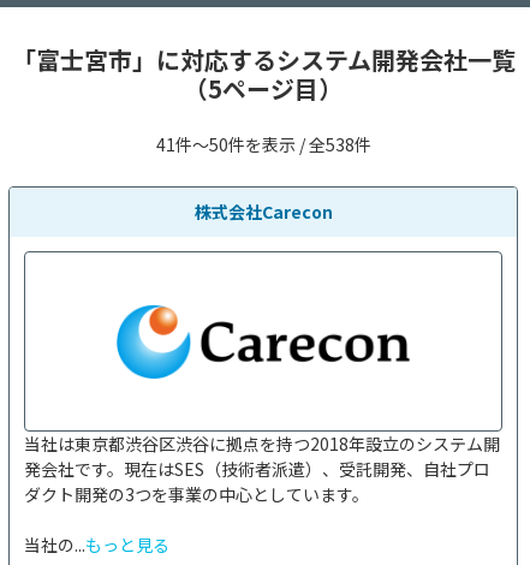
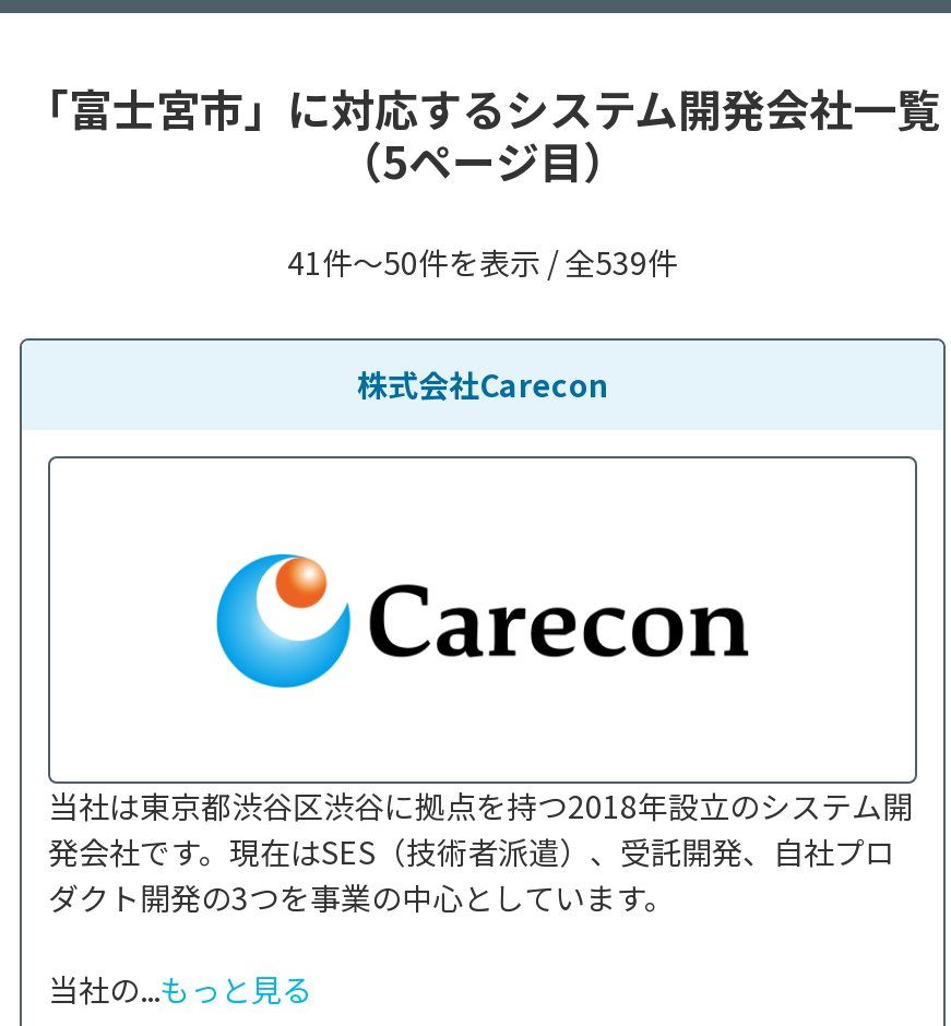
- 41件〜50件を表示 / 全538件
+ 41件〜50件を表示 / 全539件
